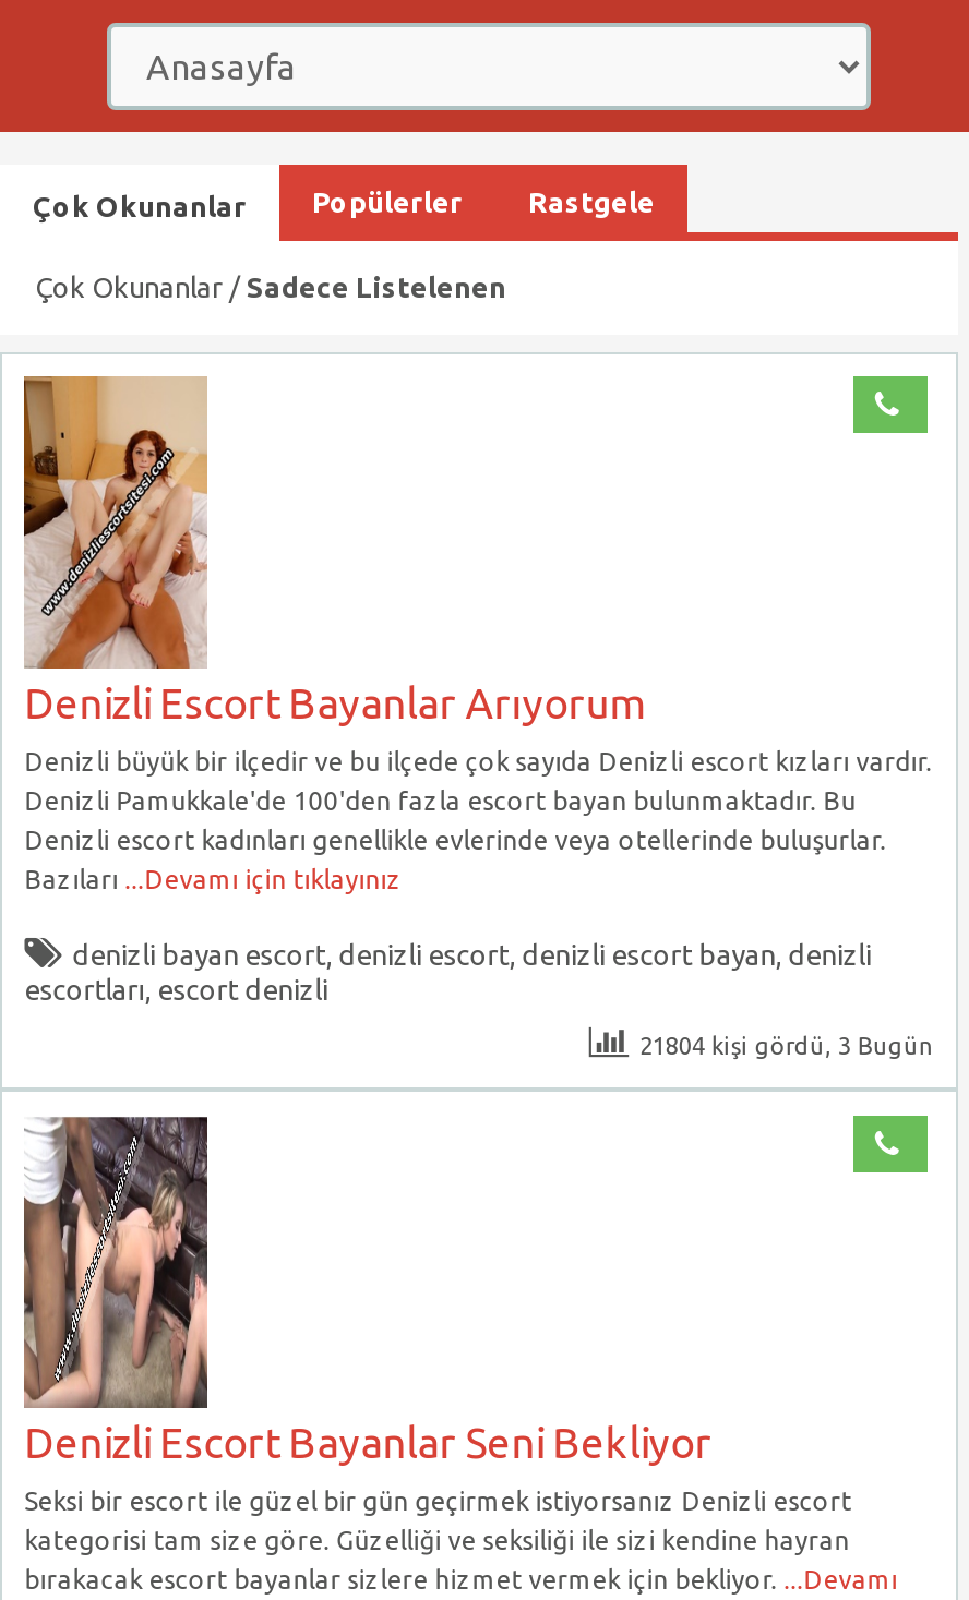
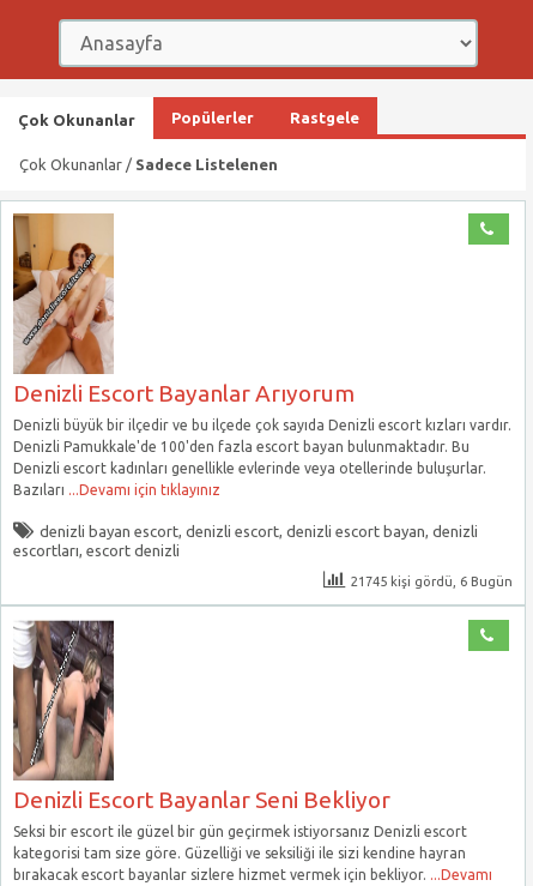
- 21804 kişi gördü, 3 Bugün
+ 21745 kişi gördü, 6 Bugün
